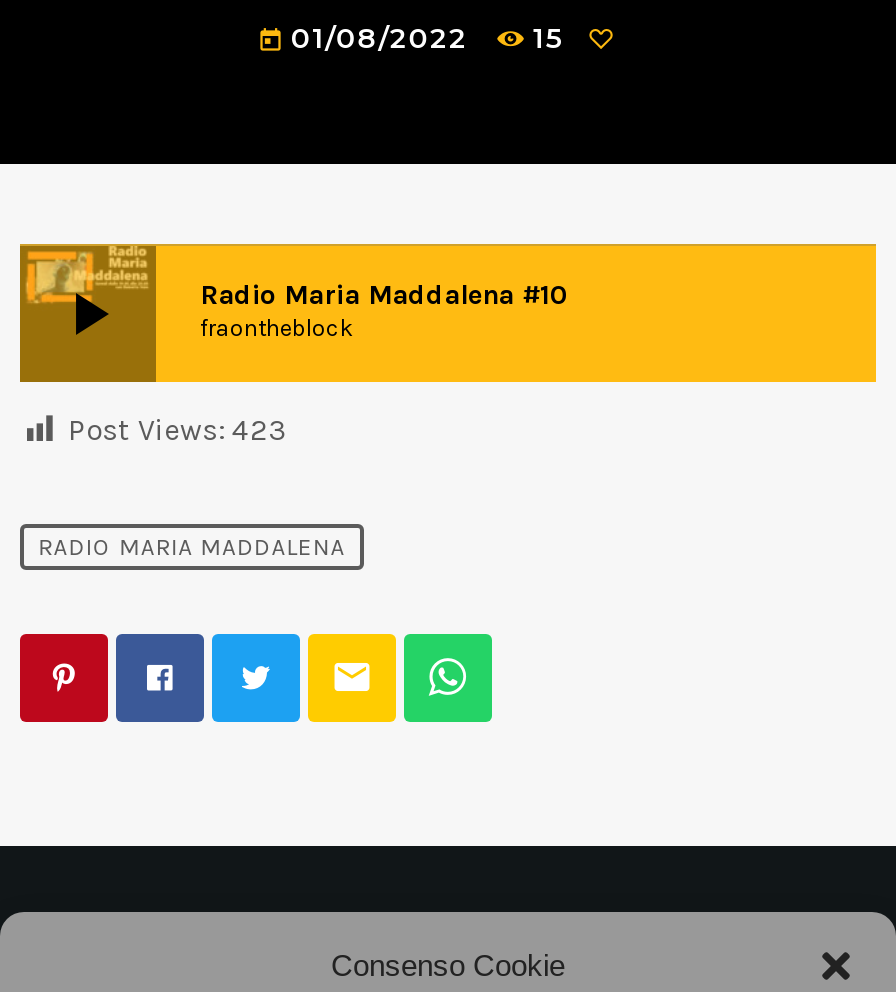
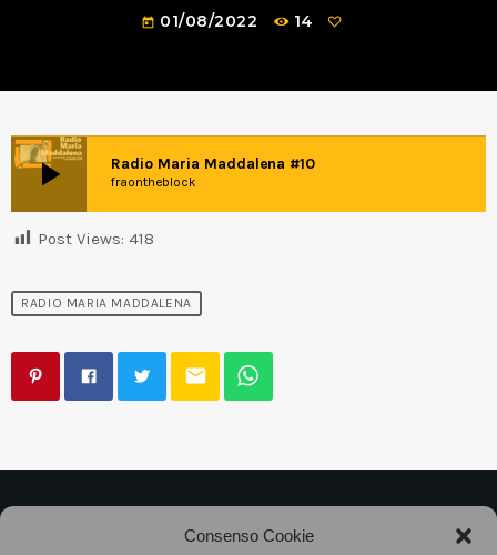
- 15
+ 14

- Post Views: 423
+ Post Views: 418
